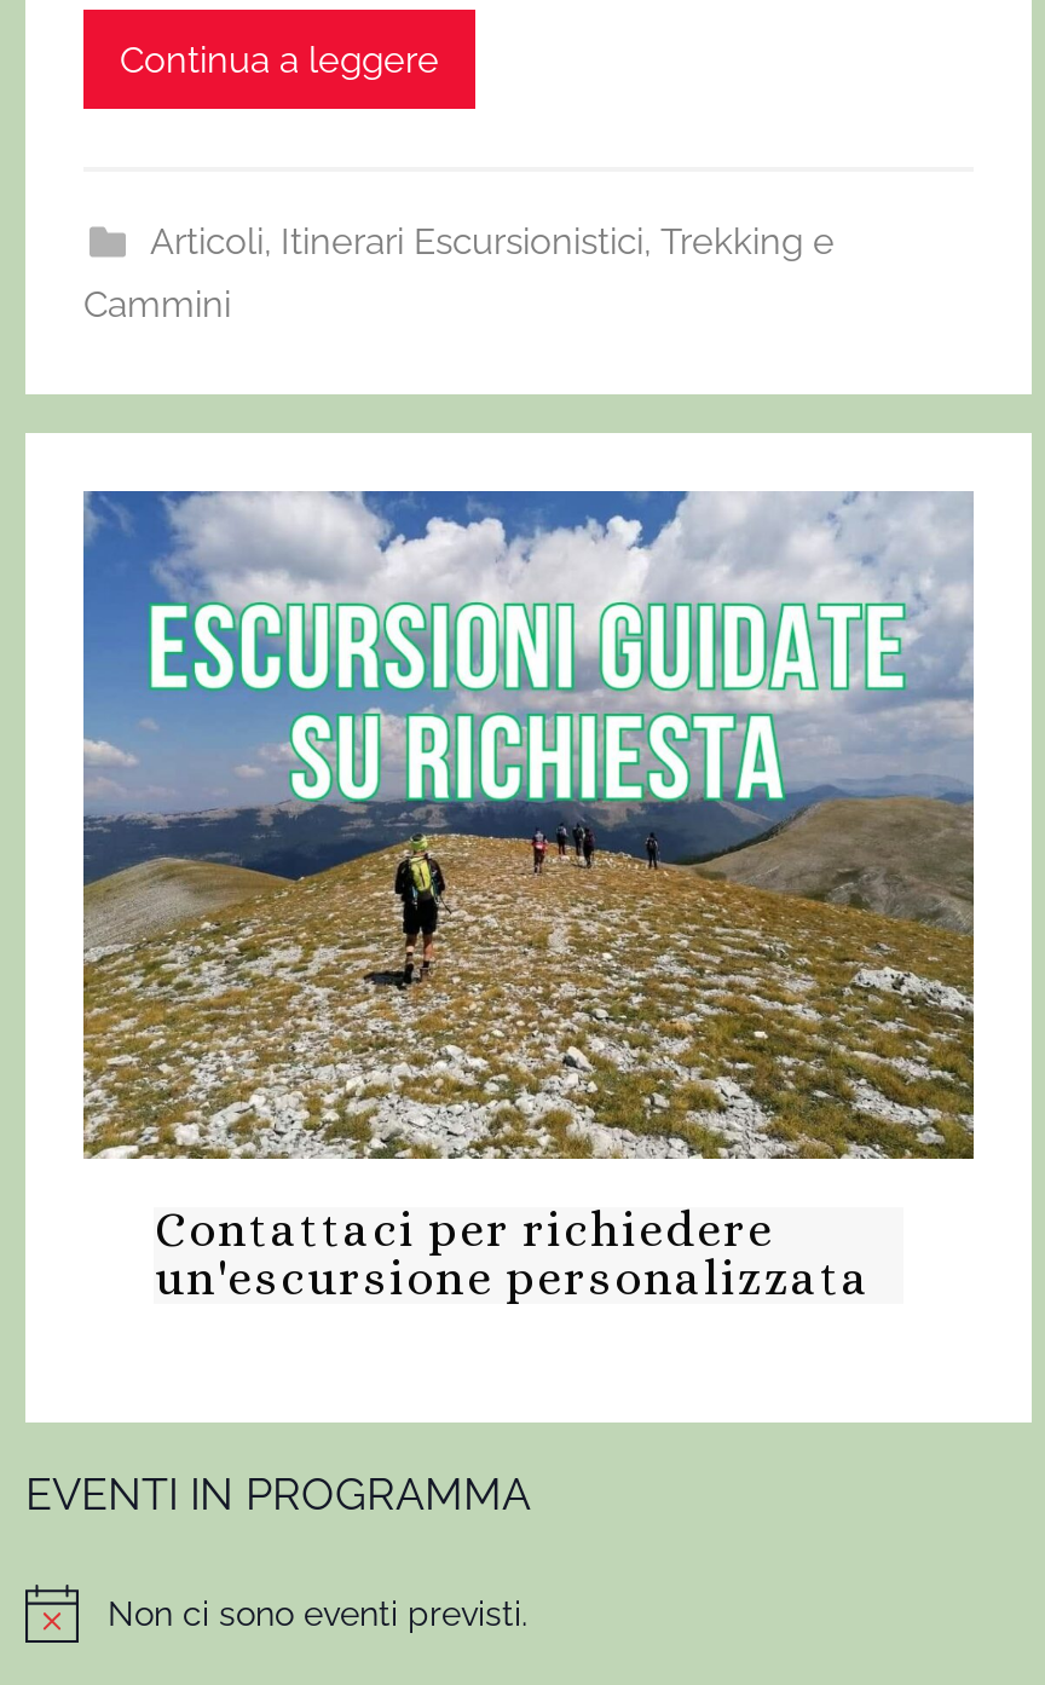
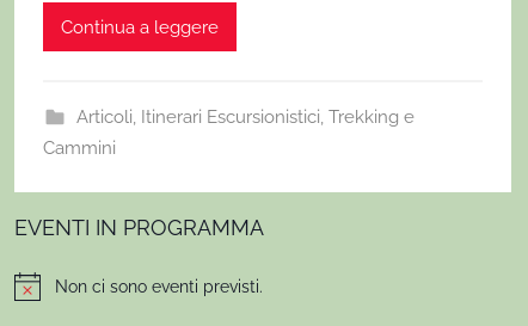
- [image]
- Contattaci per richiedere
- un'escursione personalizzata
